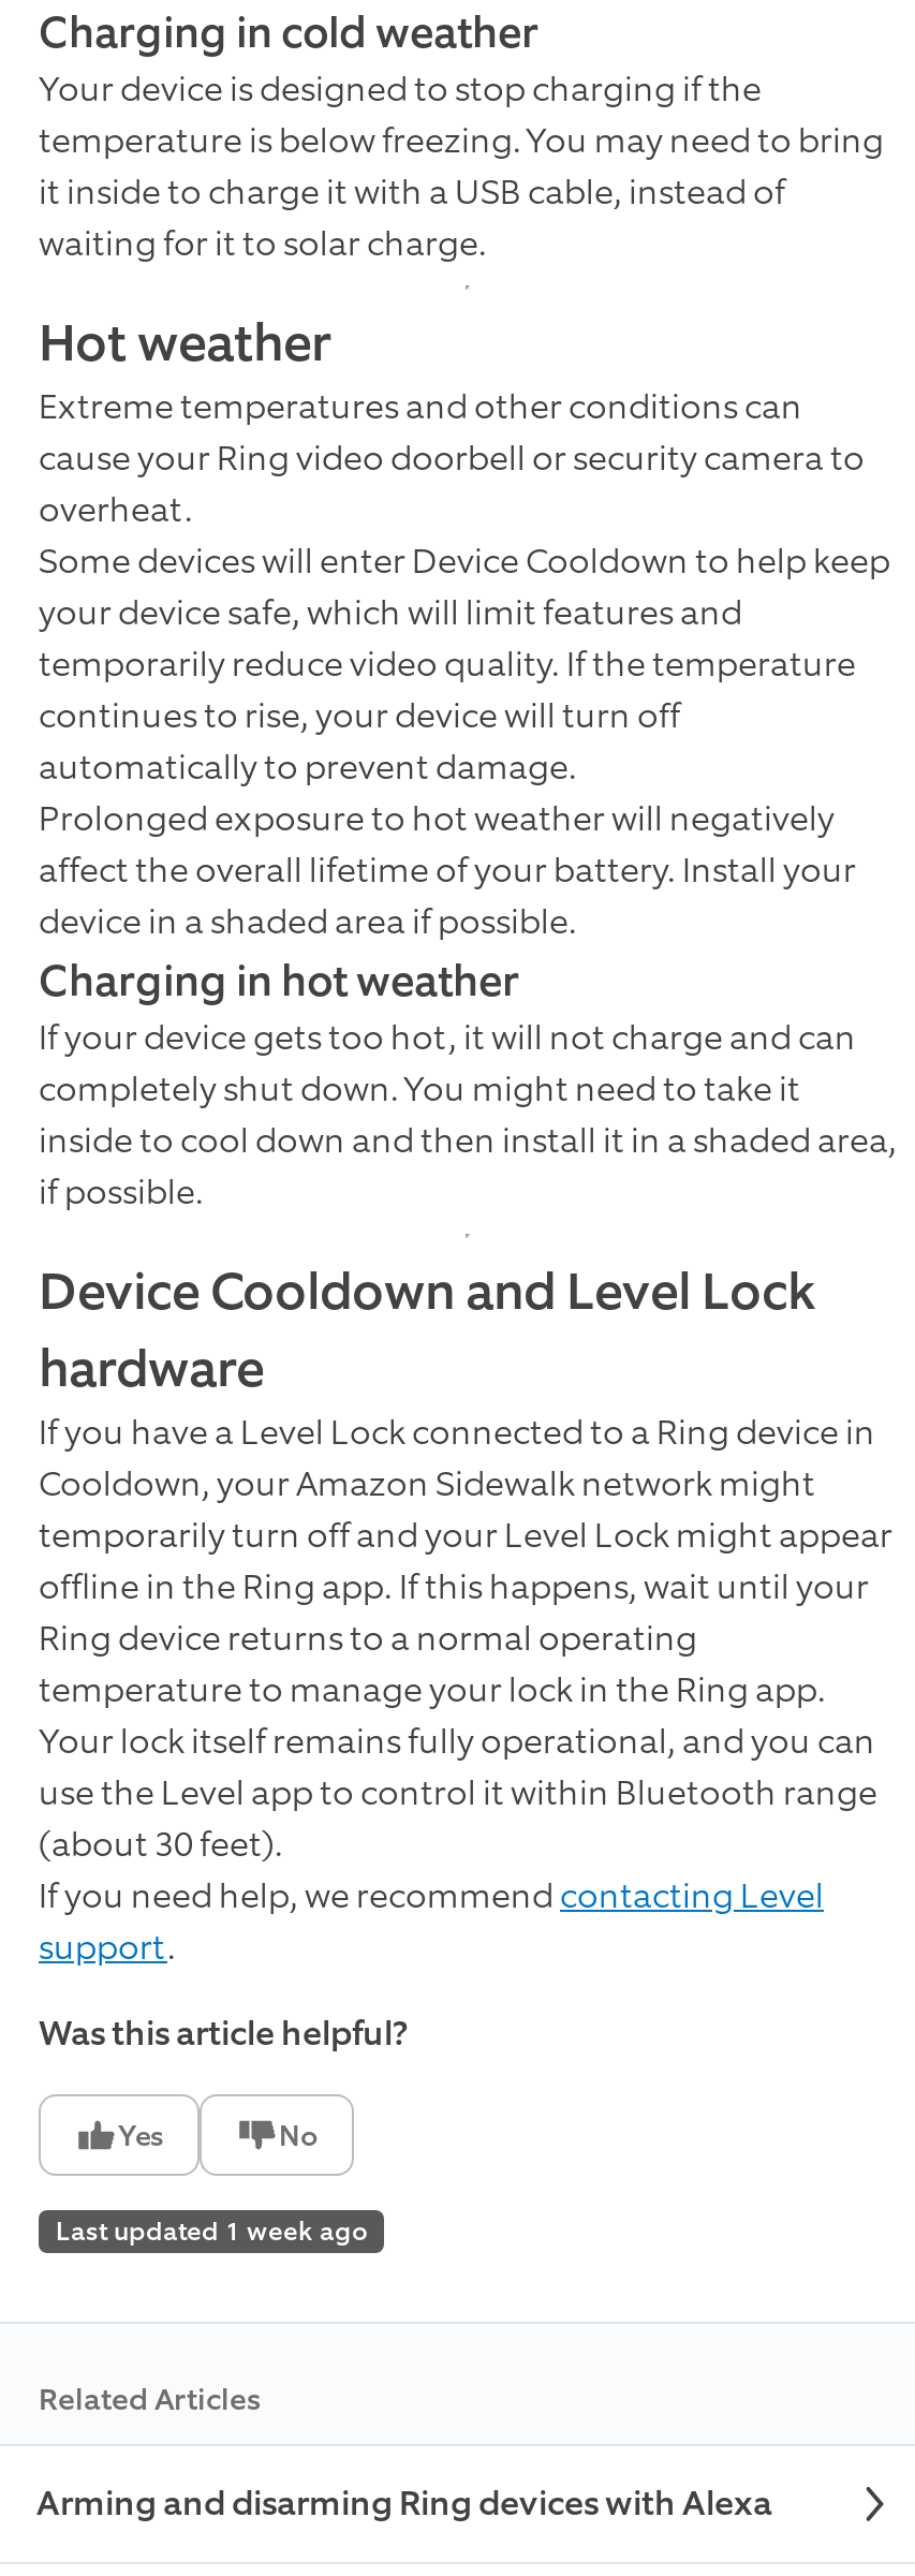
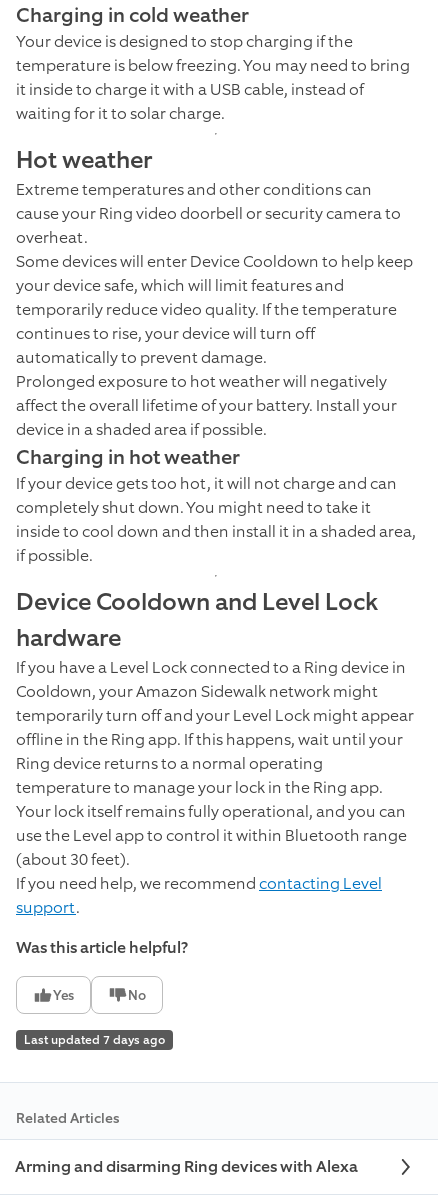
- Last updated 1 week ago
+ Last updated 7 days ago
